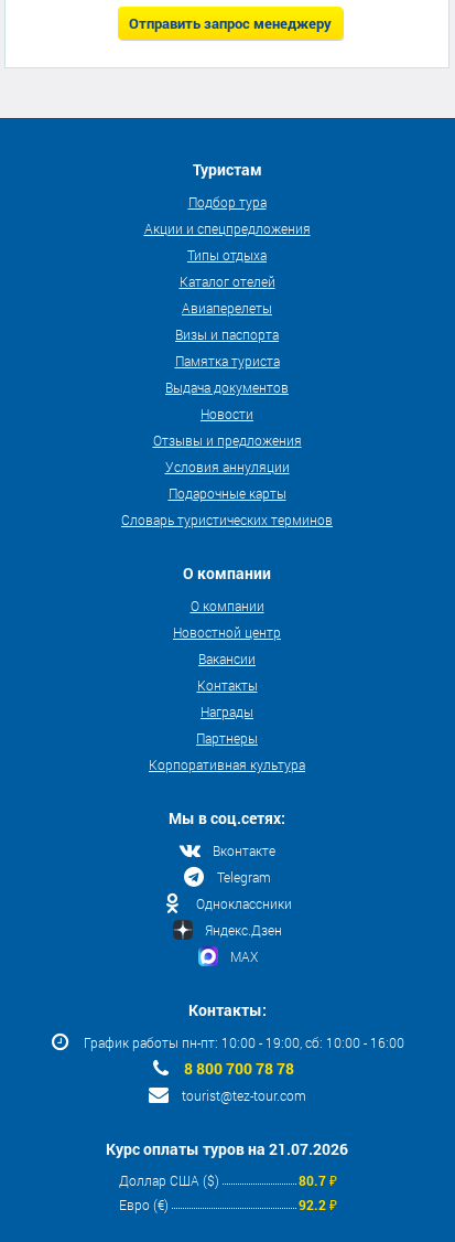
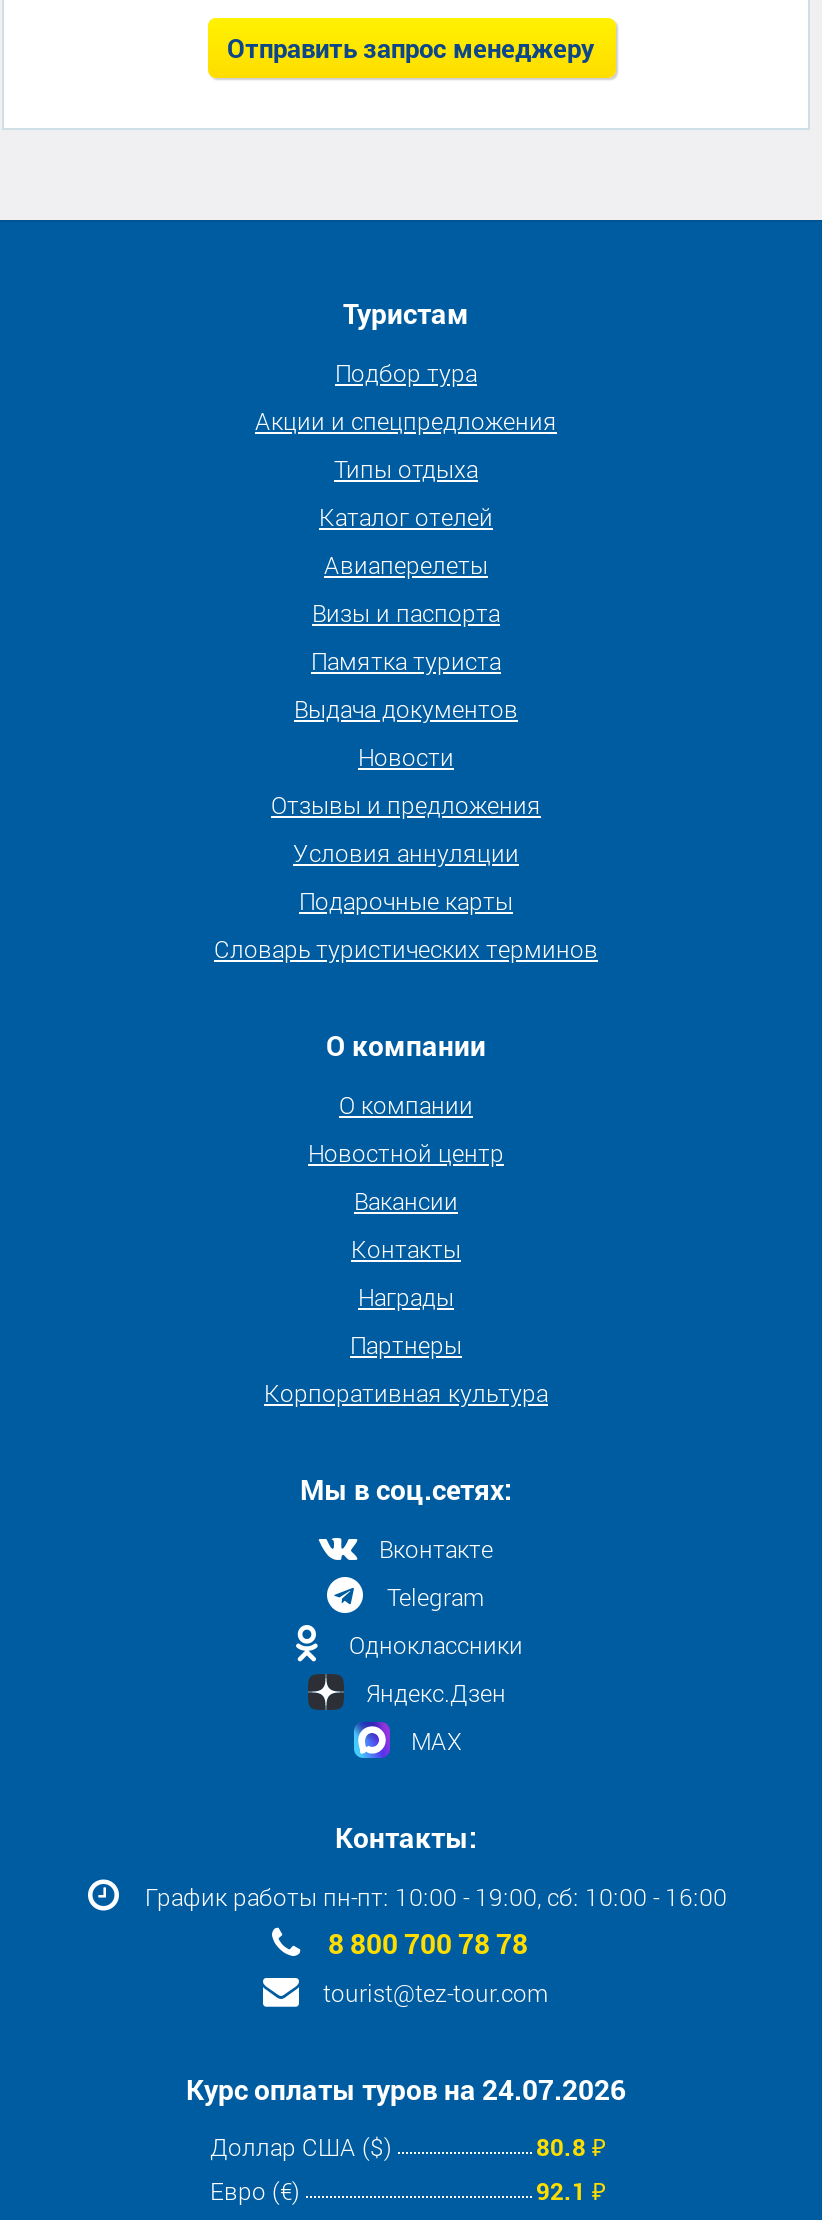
- Курс оплаты туров на 21.07.2026
+ Курс оплаты туров на 24.07.2026

- 80.7 ₽
+ 80.8 ₽

- 92.2 ₽
+ 92.1 ₽
